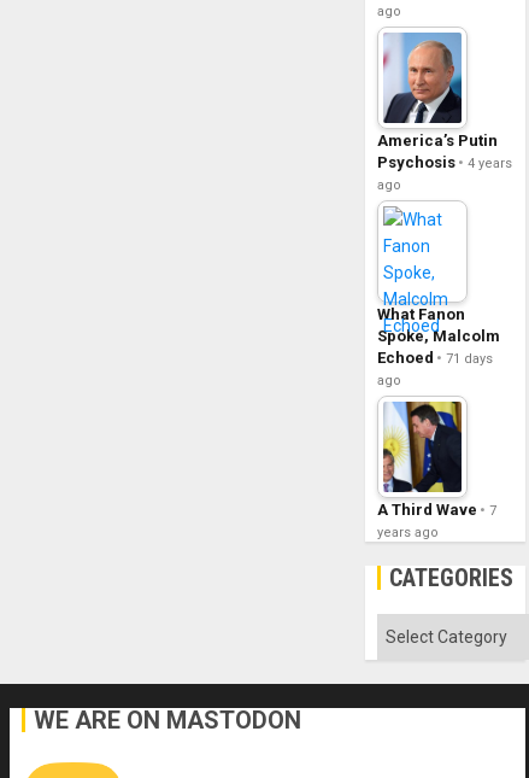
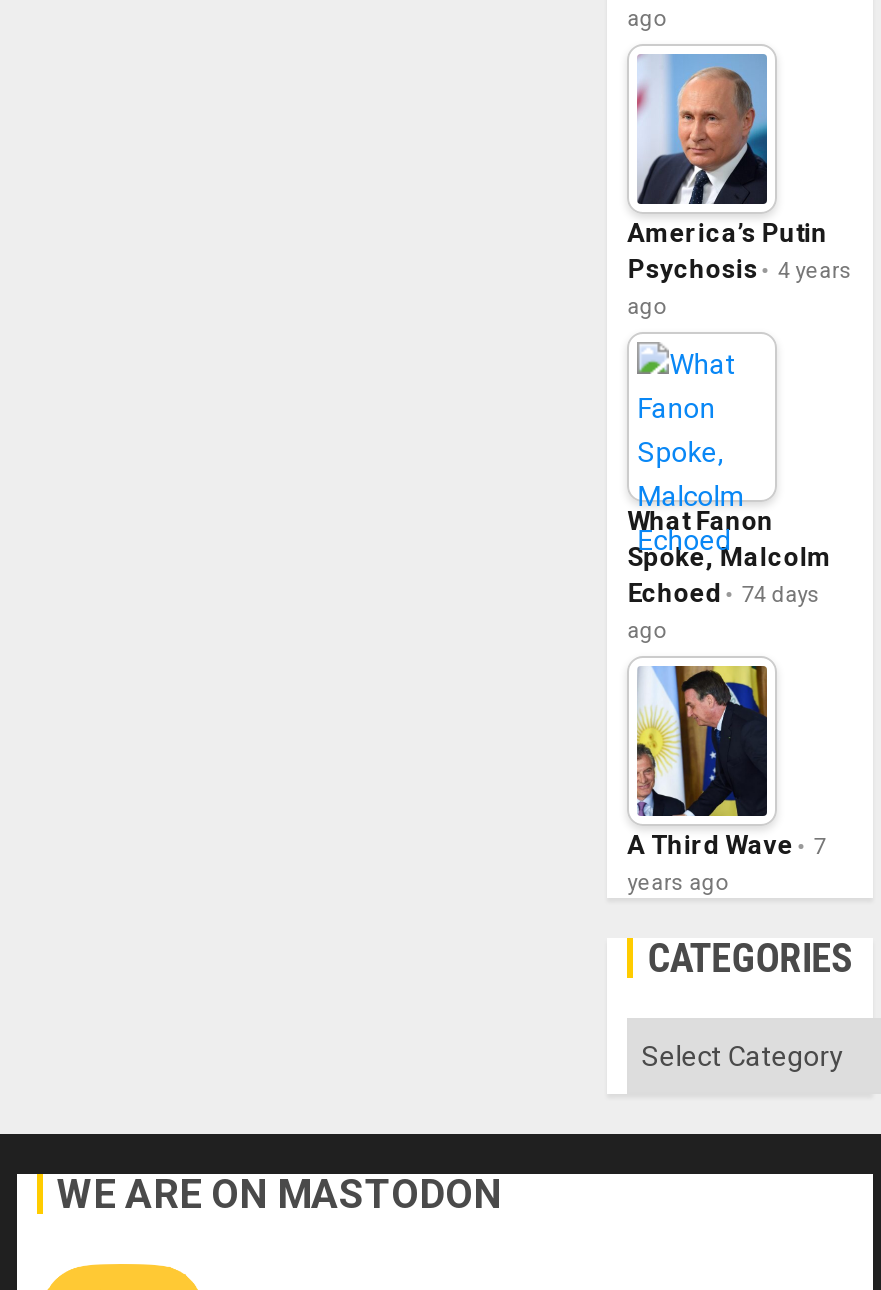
- Echoed 71 days
+ Echoed 74 days
